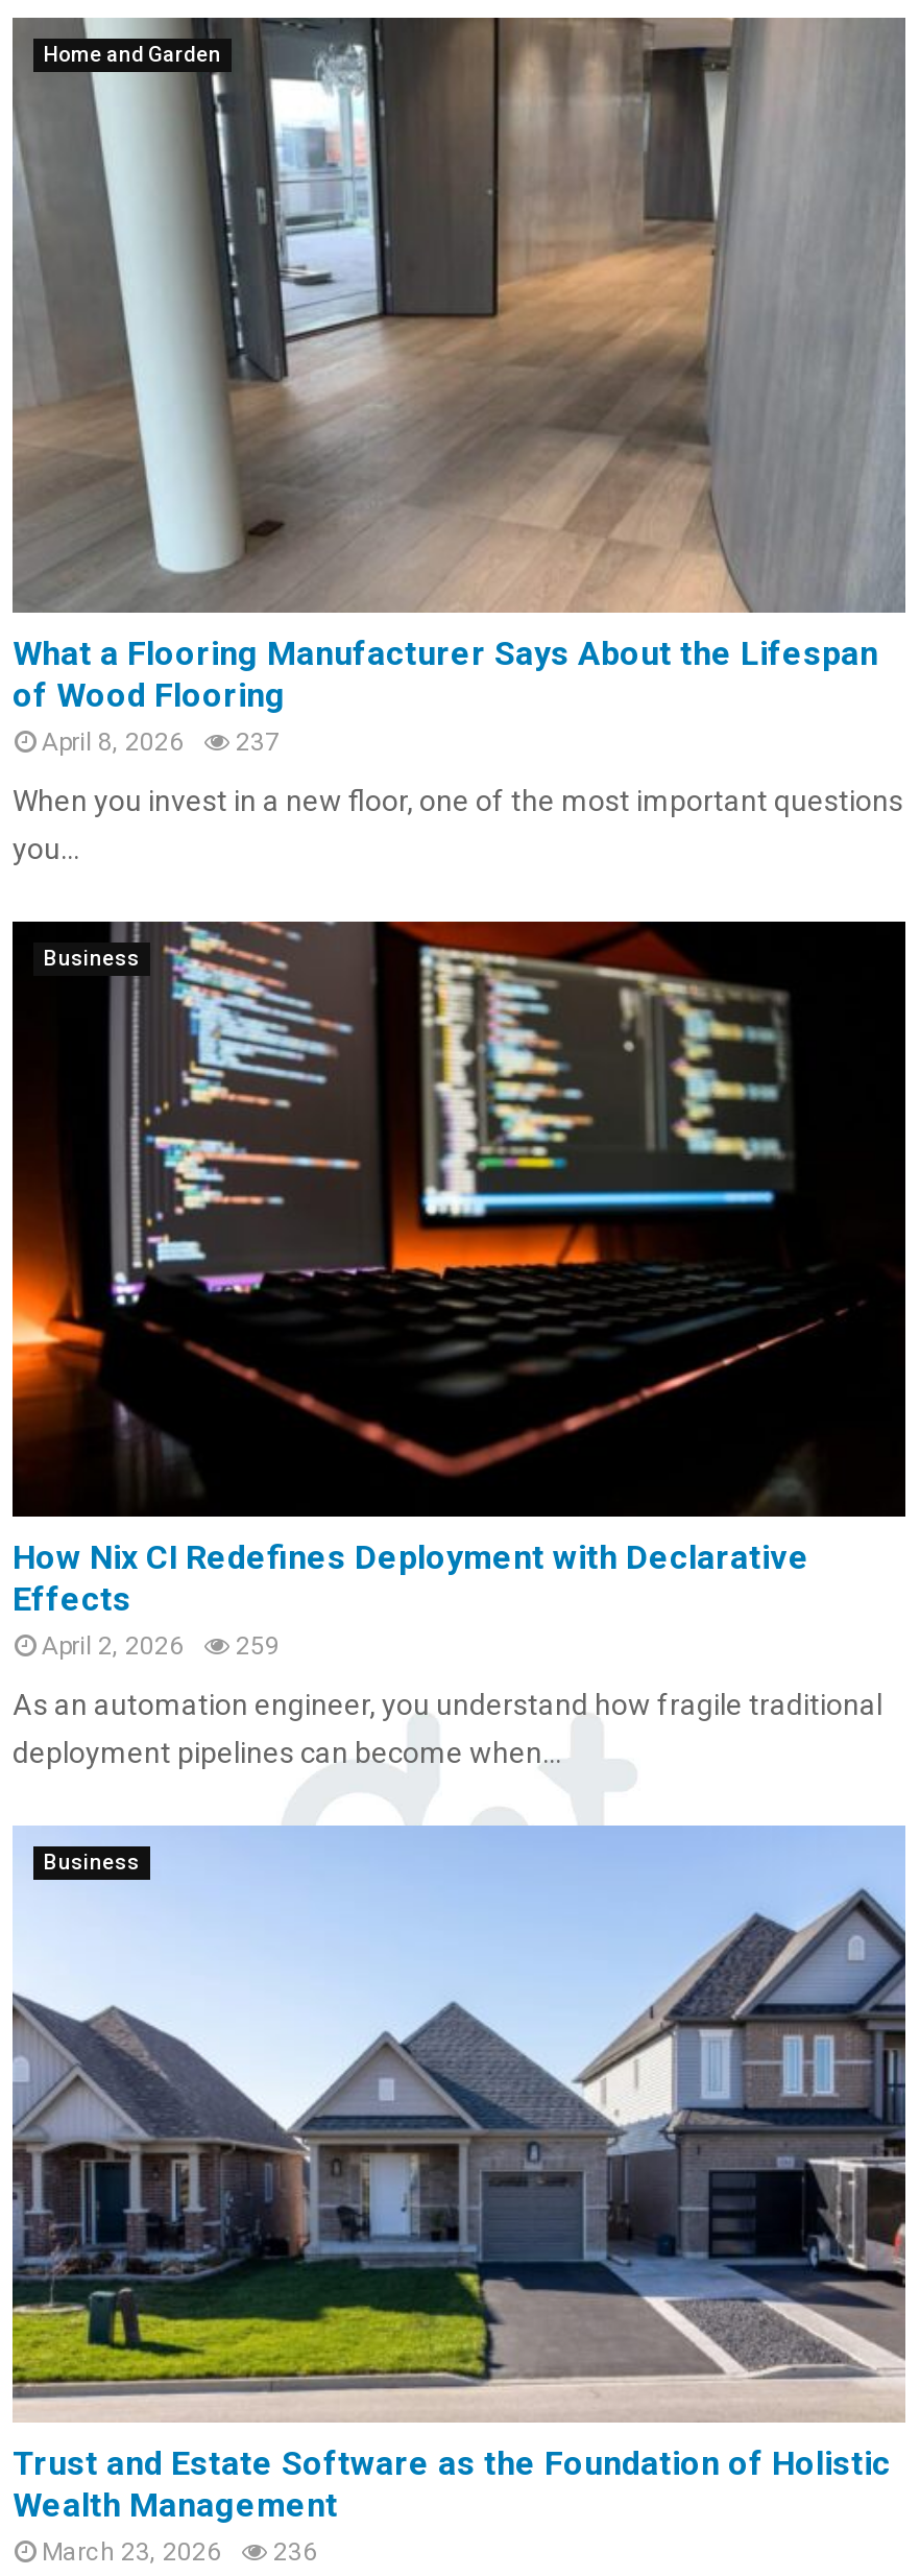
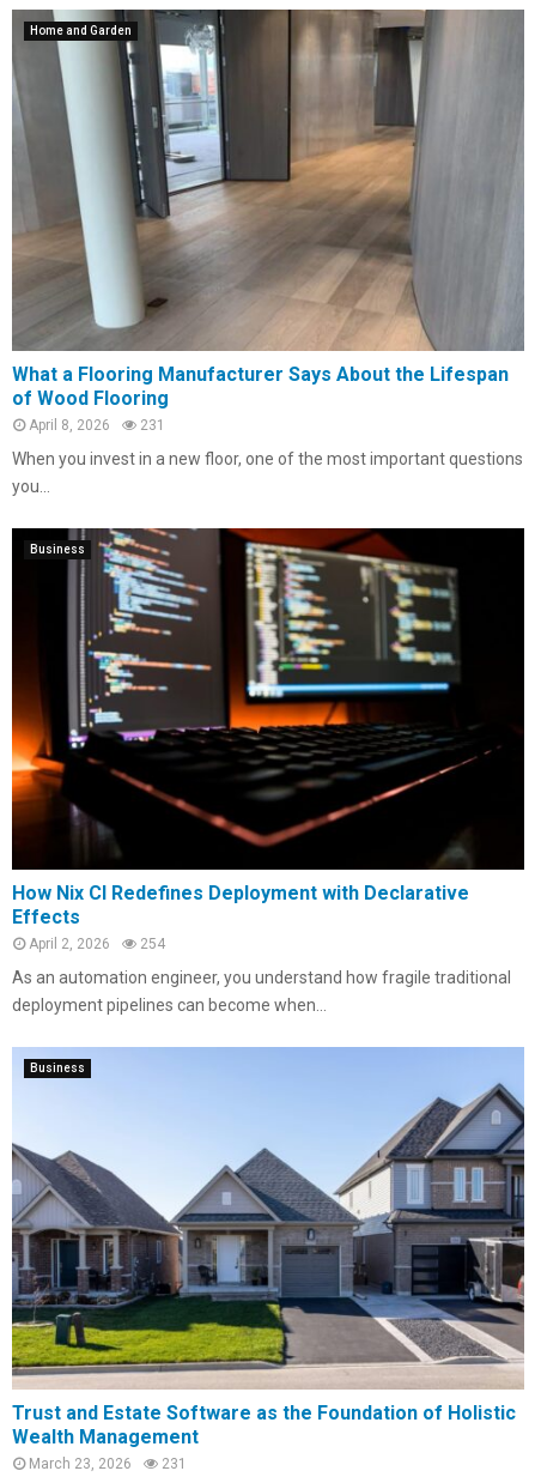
- April 8, 2026 237
+ April 8, 2026 231

- April 2, 2026 259
+ April 2, 2026 254

- March 23, 2026 236
+ March 23, 2026 231
